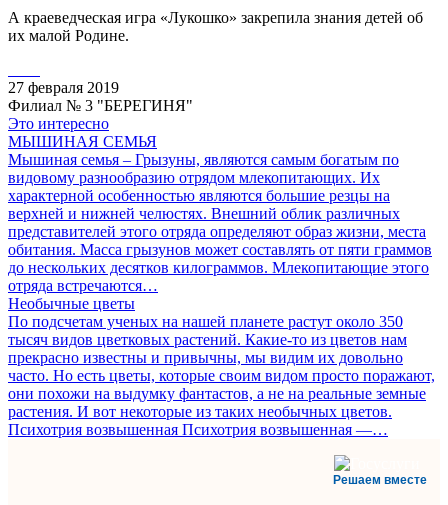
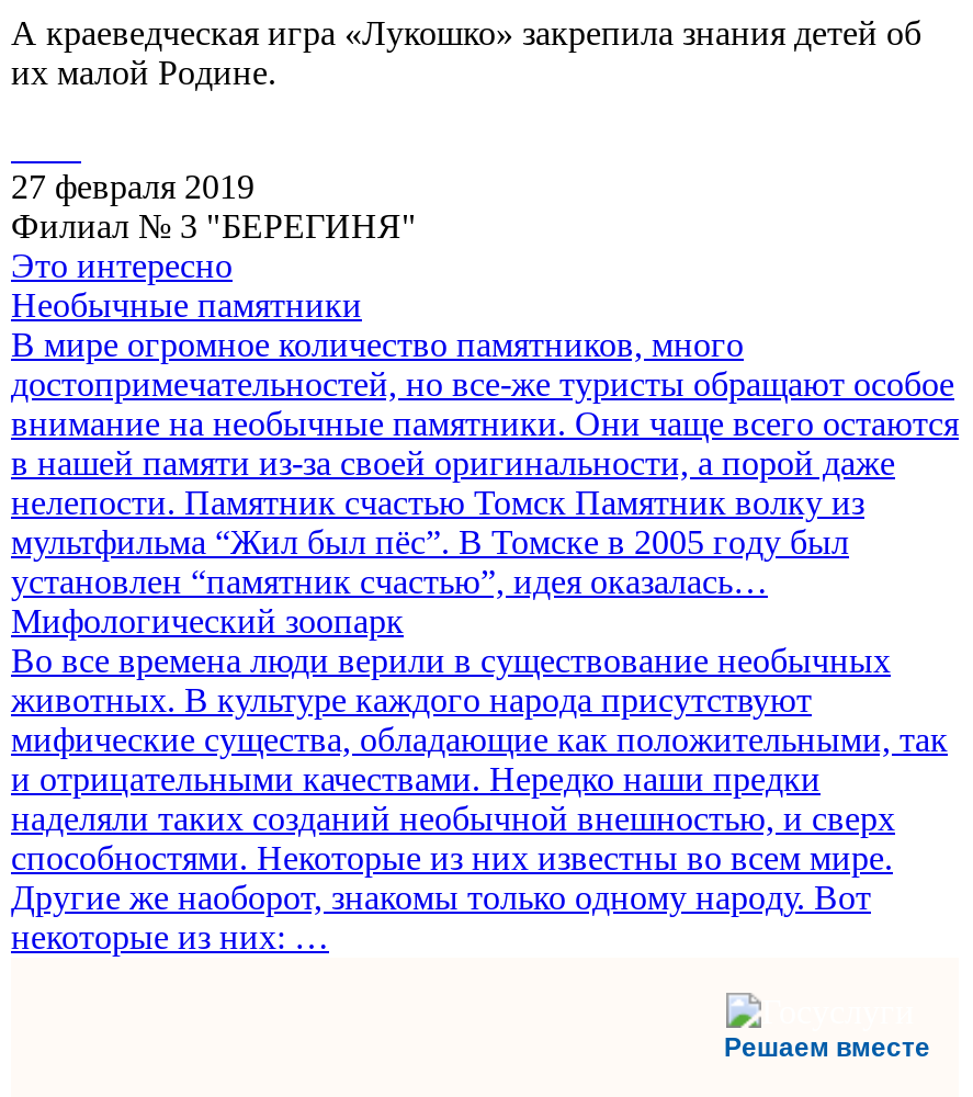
- МЫШИНАЯ СЕМЬЯ
- Мышиная семья – Грызуны, являются самым богатым по
- видовому разнообразию отрядом млекопитающих. Их
- характерной особенностью являются большие резцы на
- верхней и нижней челюстях. Внешний облик различных
- представителей этого отряда определяют образ жизни, места
- обитания. Масса грызунов может составлять от пяти граммов
- до нескольких десятков килограммов. Млекопитающие этого
- отряда встречаются…
- Необычные цветы
- По подсчетам ученых на нашей планете растут около 350
- тысяч видов цветковых растений. Какие-то из цветов нам
- прекрасно известны и привычны, мы видим их довольно
- часто. Но есть цветы, которые своим видом просто поражают,
- они похожи на выдумку фантастов, а не на реальные земные
- растения. И вот некоторые из таких необычных цветов.
- Психотрия возвышенная Психотрия возвышенная —…
+ Необычные памятники
+ В мире огромное количество памятников, много
+ достопримечательностей, но все-же туристы обращают особое
+ внимание на необычные памятники. Они чаще всего остаются
+ в нашей памяти из-за своей оригинальности, а порой даже
+ нелепости. Памятник счастью Томск Памятник волку из
+ мультфильма “Жил был пёс”. В Томске в 2005 году был
+ установлен “памятник счастью”, идея оказалась…
+ Мифологический зоопарк
+ Во все времена люди верили в существование необычных
+ животных. В культуре каждого народа присутствуют
+ мифические существа, обладающие как положительными, так
+ и отрицательными качествами. Нередко наши предки
+ наделяли таких созданий необычной внешностью, и сверх
+ способностями. Некоторые из них известны во всем мире.
+ Другие же наоборот, знакомы только одному народу. Вот
+ некоторые из них: …
